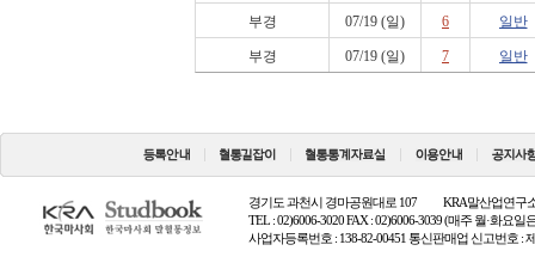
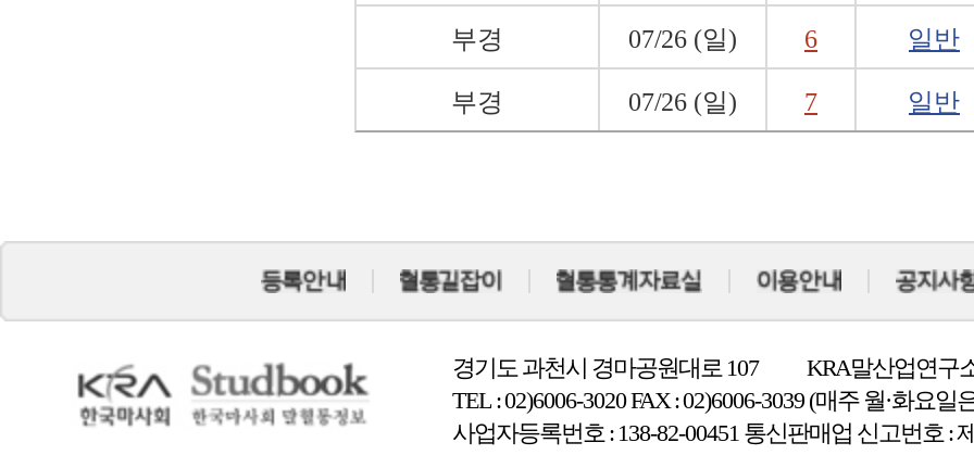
- 07/19 (일)
+ 07/26 (일)

- 07/19 (일)
+ 07/26 (일)
